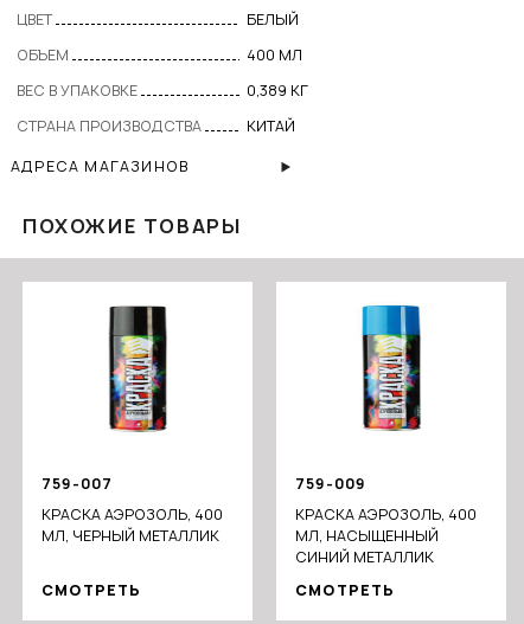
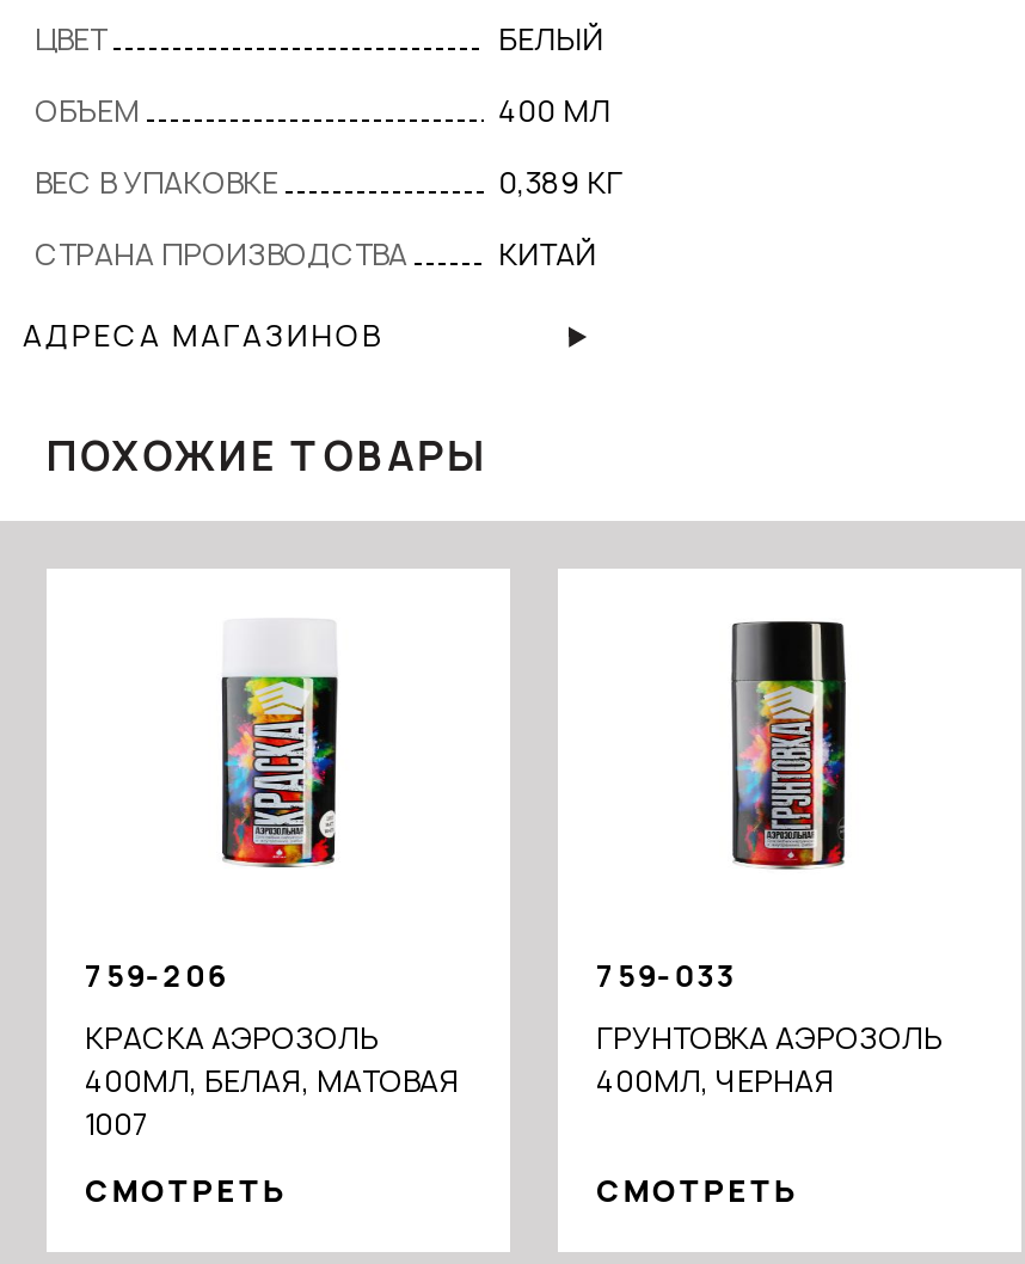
- [image]
- 759-007
+ [image]
+ 759-206

- [image]
- 759-009
+ [image]
+ 759-033

- КРАСКА АЭРОЗОЛЬ, 400
- МЛ, ЧЕРНЫЙ МЕТАЛЛИК
+ КРАСКА АЭРОЗОЛЬ
+ 400МЛ, БЕЛАЯ, МАТОВАЯ
+ 1007

- КРАСКА АЭРОЗОЛЬ, 400
- МЛ, НАСЫЩЕННЫЙ
- СИНИЙ МЕТАЛЛИК
+ ГРУНТОВКА АЭРОЗОЛЬ
+ 400МЛ, ЧЕРНАЯ
